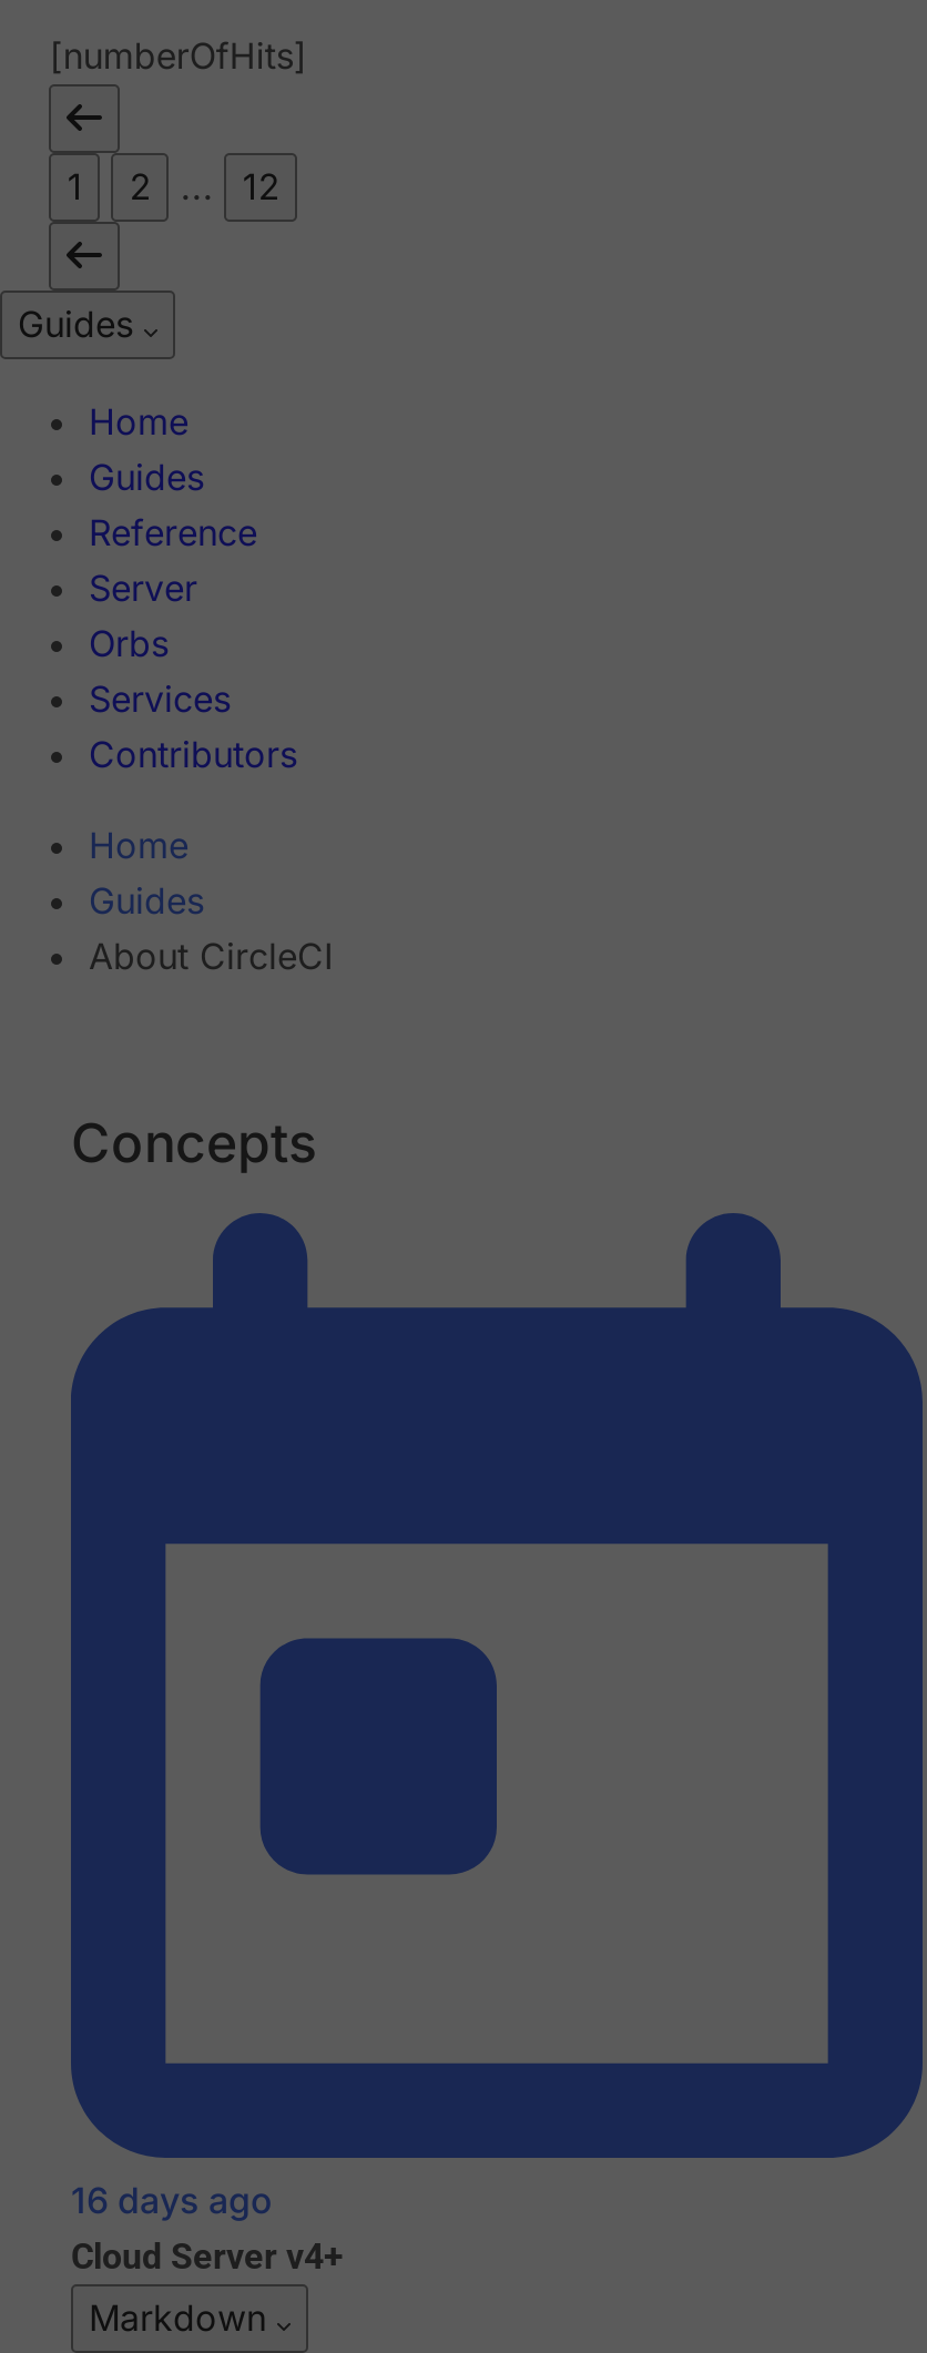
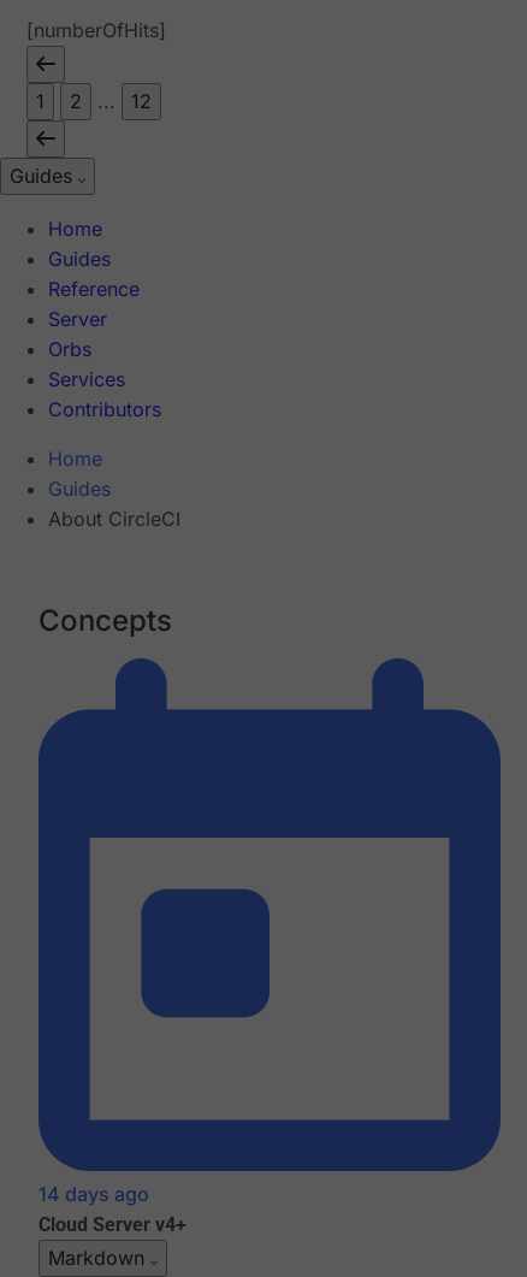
- 16 days ago
+ 14 days ago
